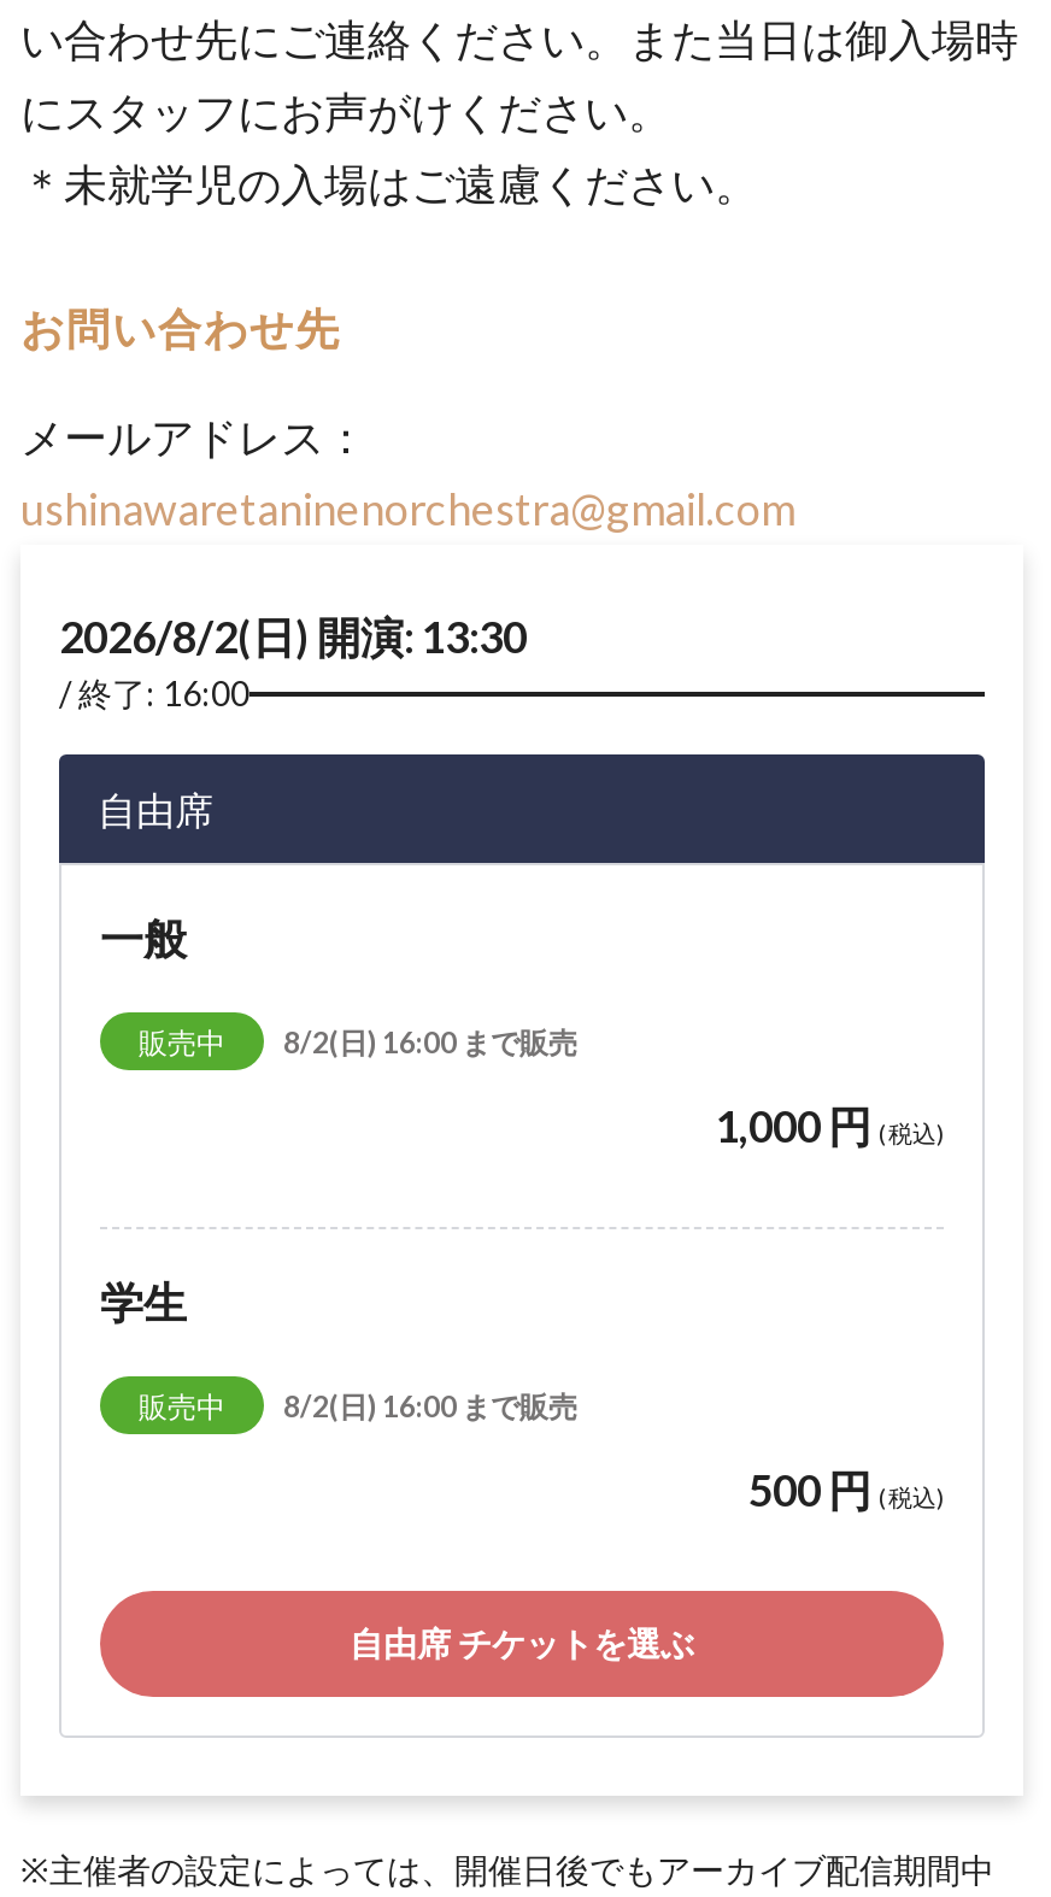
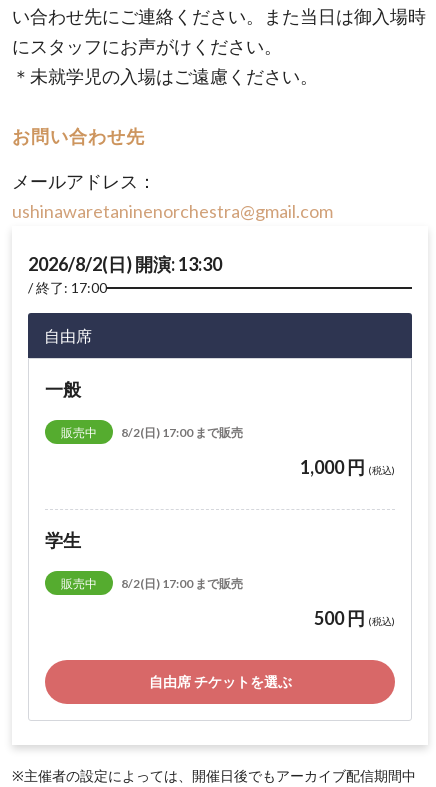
- 終了: 16:00
+ 終了: 17:00

- 販売中 8/2(日) 16:00 まで販売
+ 販売中 8/2(日) 17:00 まで販売

- 販売中 8/2(日) 16:00 まで販売
+ 販売中 8/2(日) 17:00 まで販売
